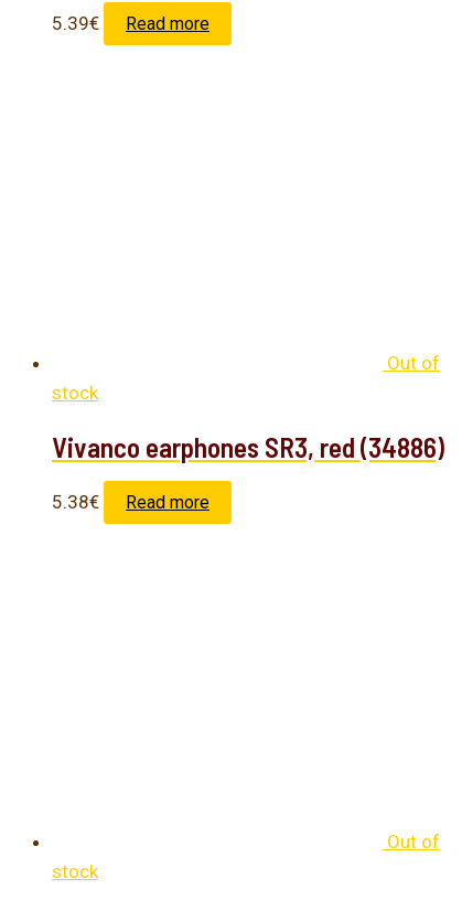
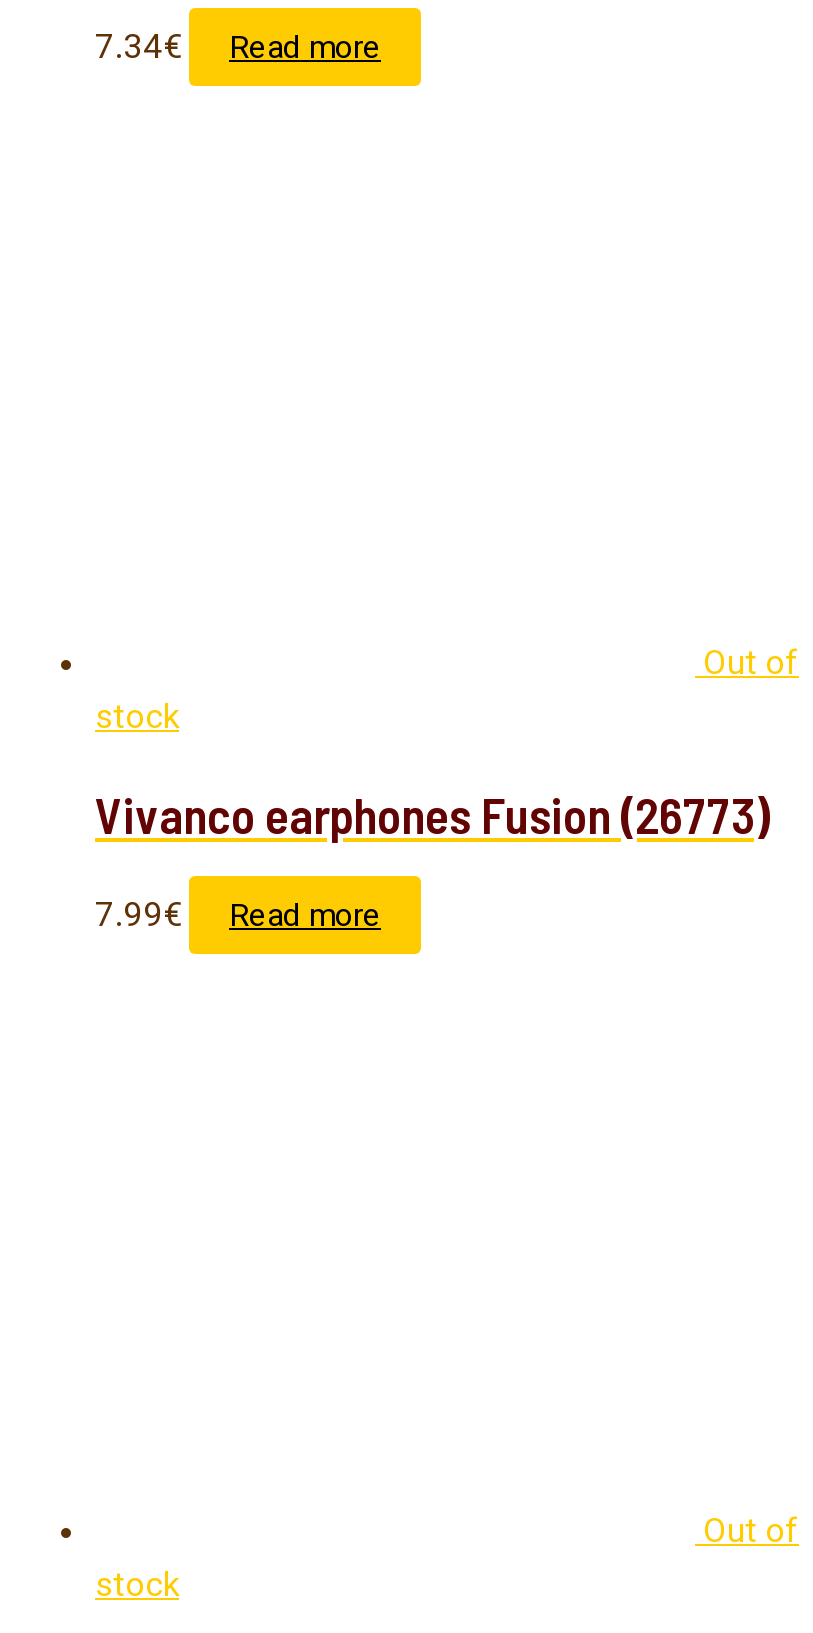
- 5.39€ Read more
+ 7.34€ Read more

- Vivanco earphones SR3, red (34886)
+ Vivanco earphones Fusion (26773)

- 5.38€ Read more
+ 7.99€ Read more
